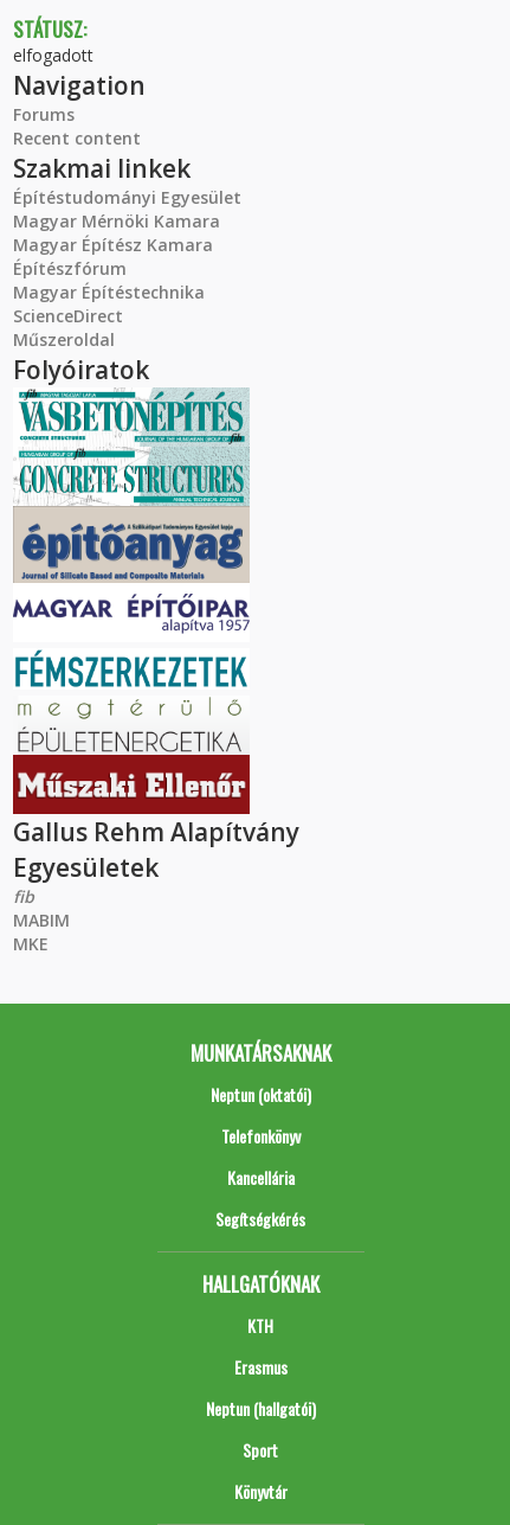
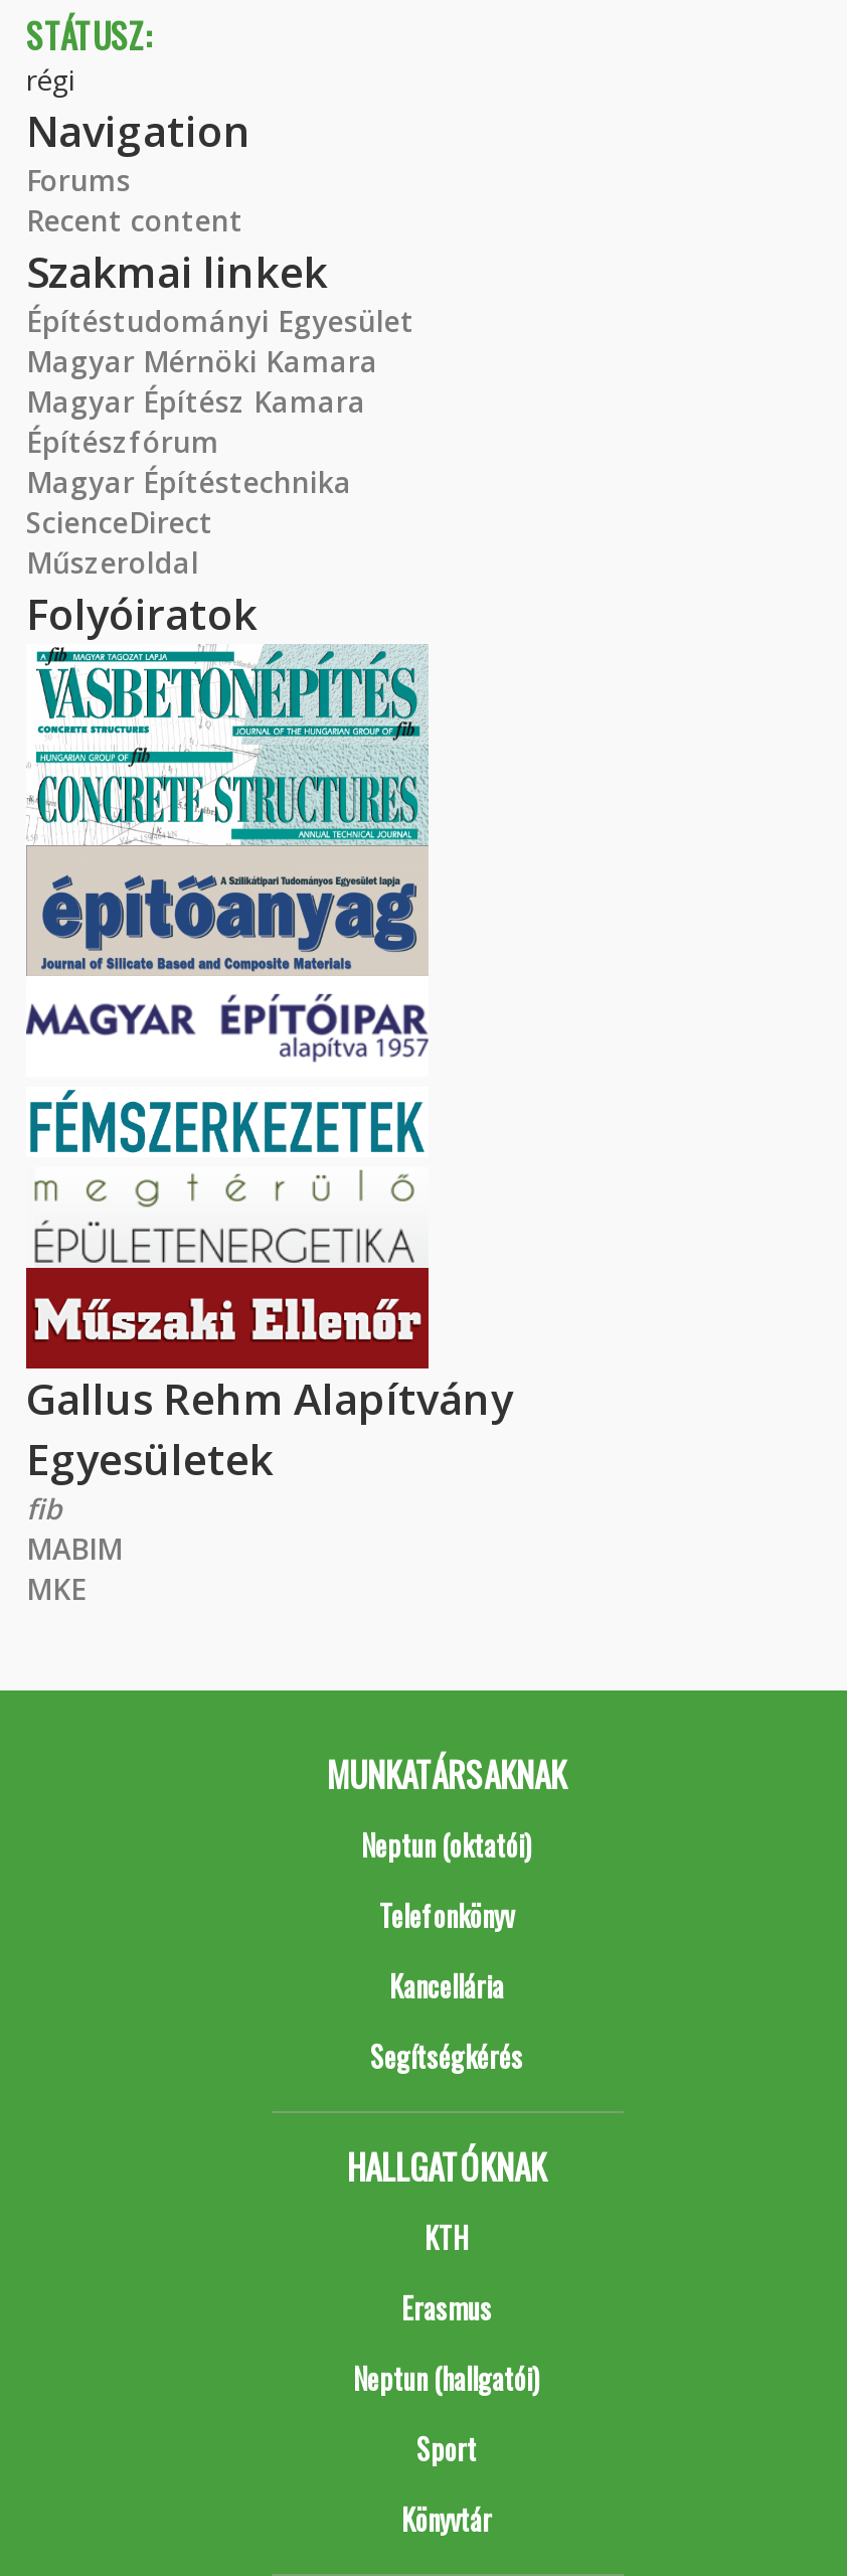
- elfogadott
+ régi
